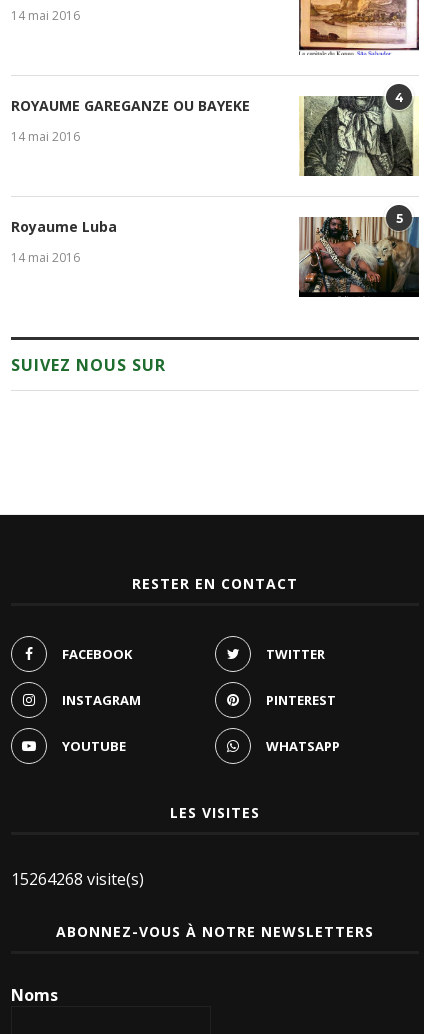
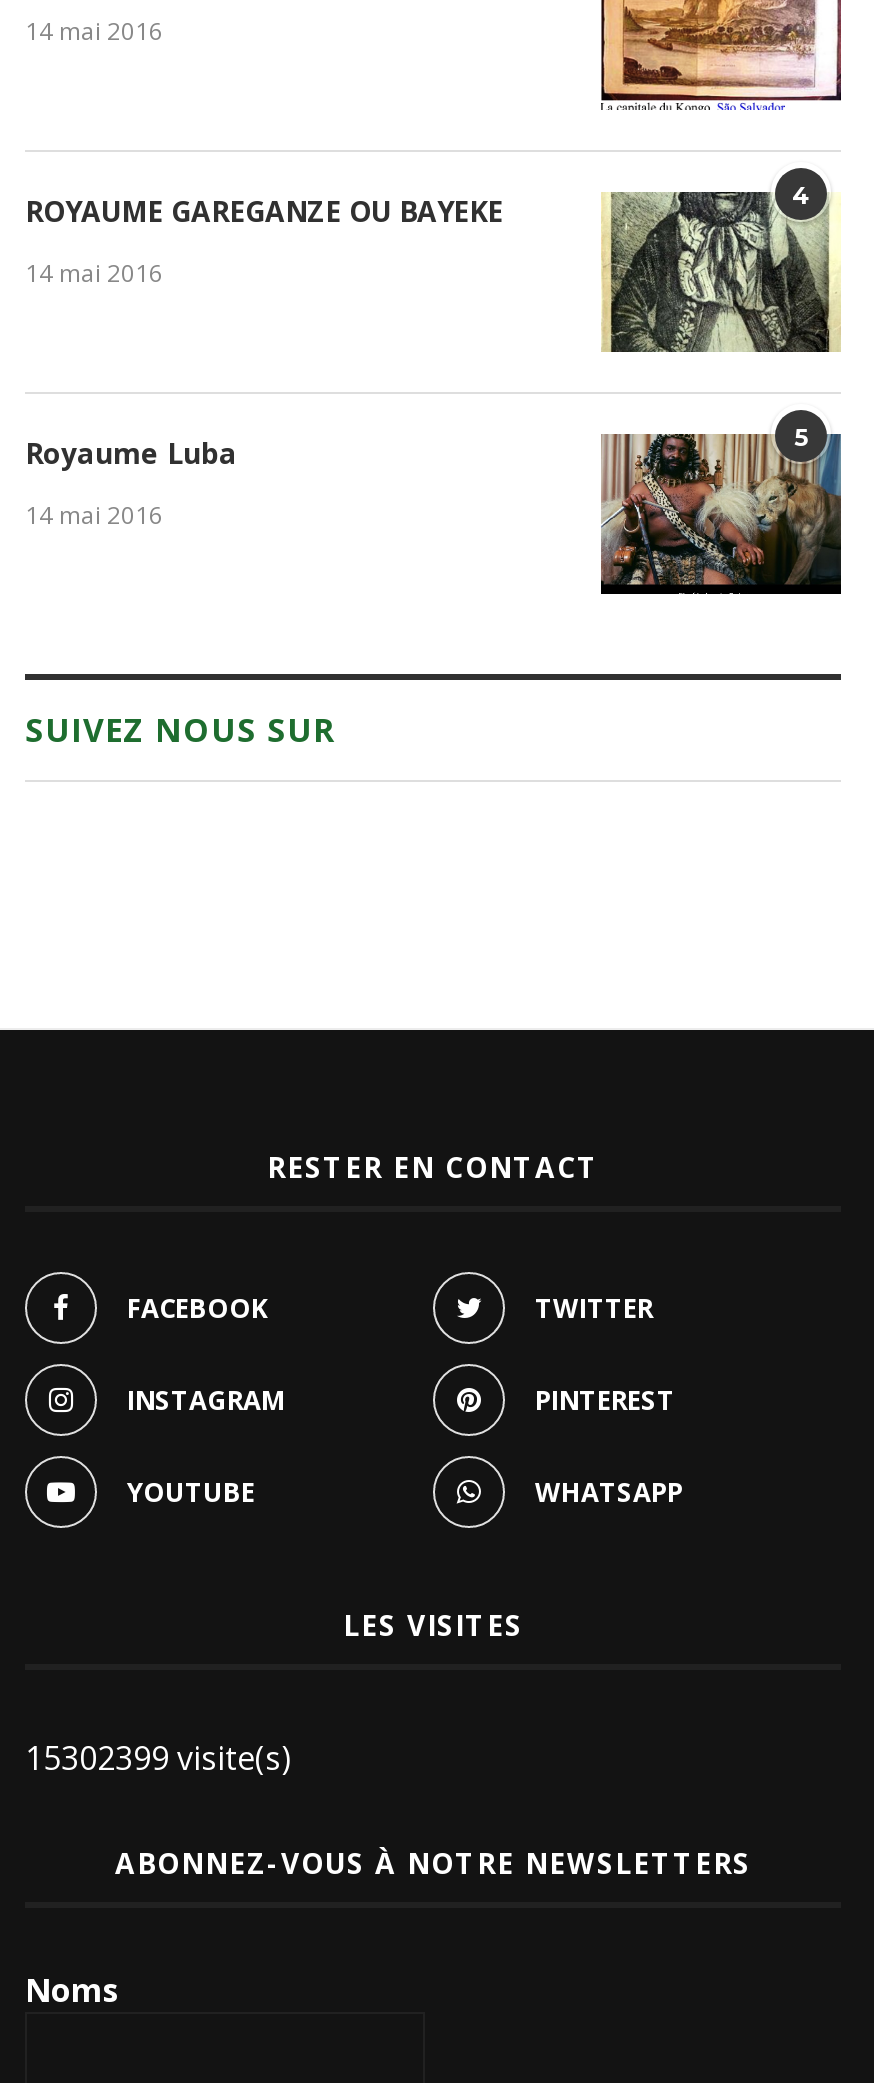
- 15264268 visite(s)
+ 15302399 visite(s)
